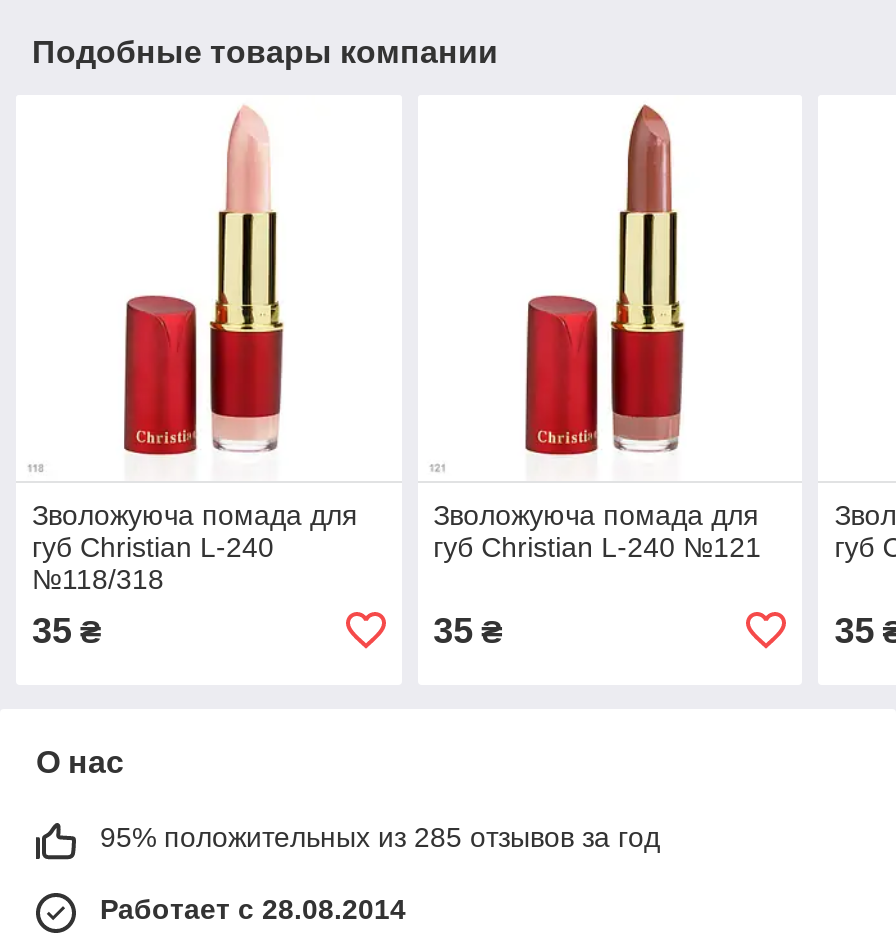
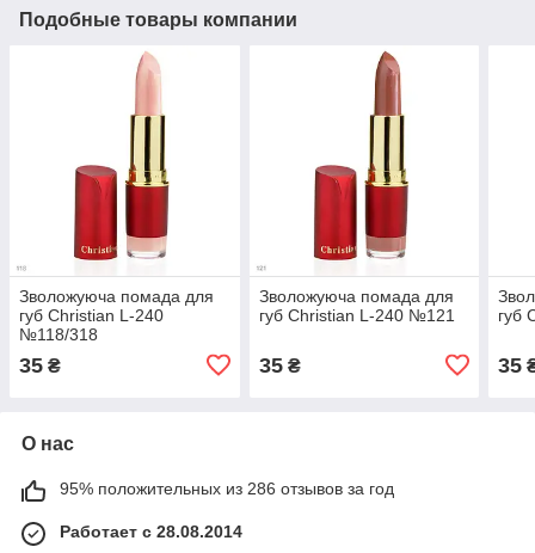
- 95% положительных из 285 отзывов за год
+ 95% положительных из 286 отзывов за год
